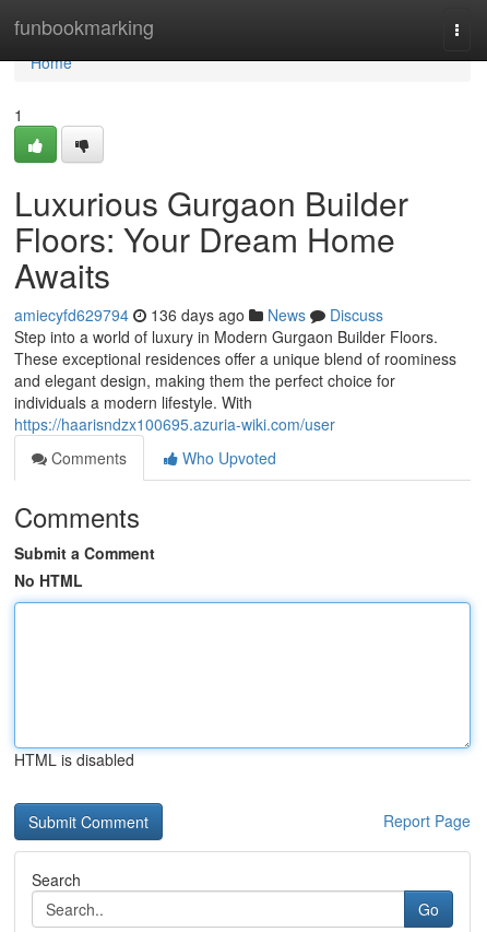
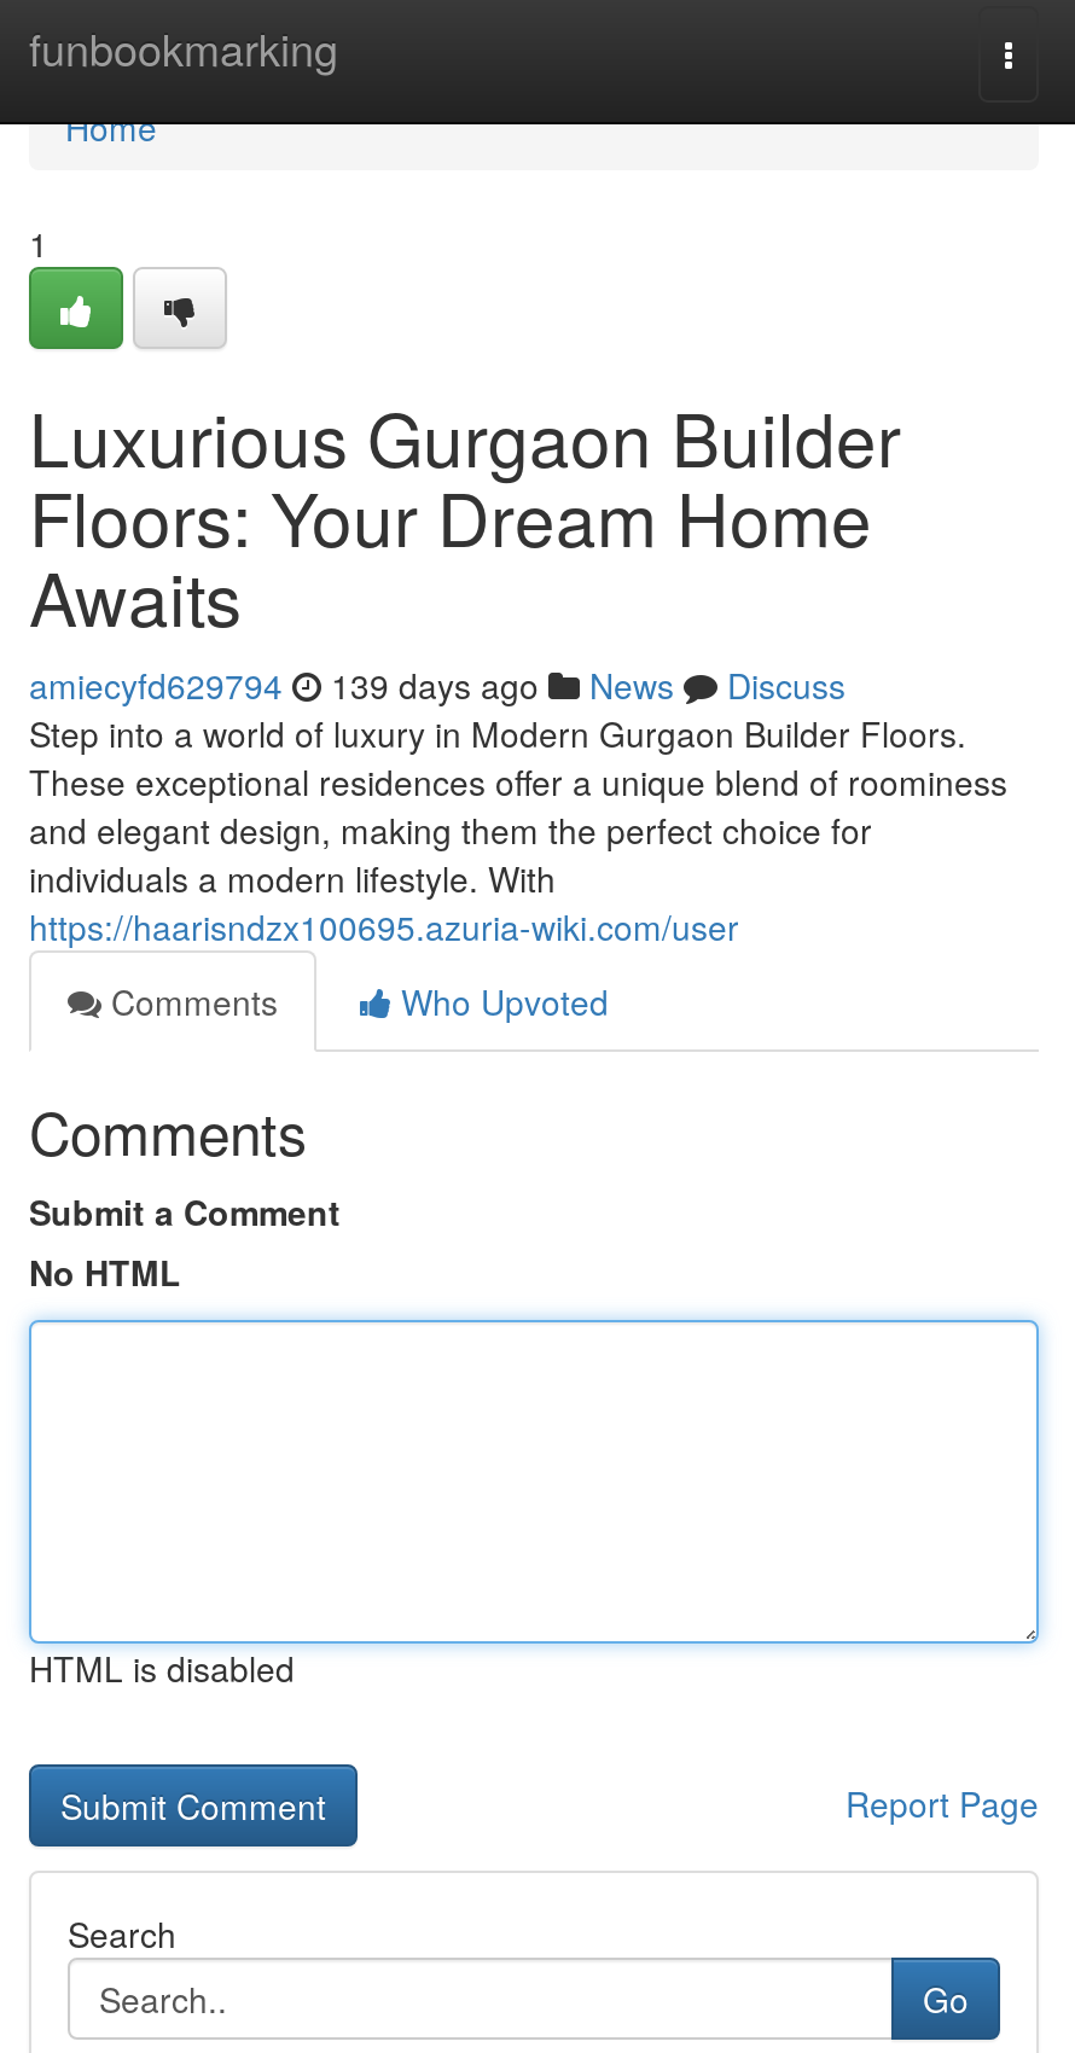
- amiecyfd629794 136 days ago News Discuss
+ amiecyfd629794 139 days ago News Discuss
